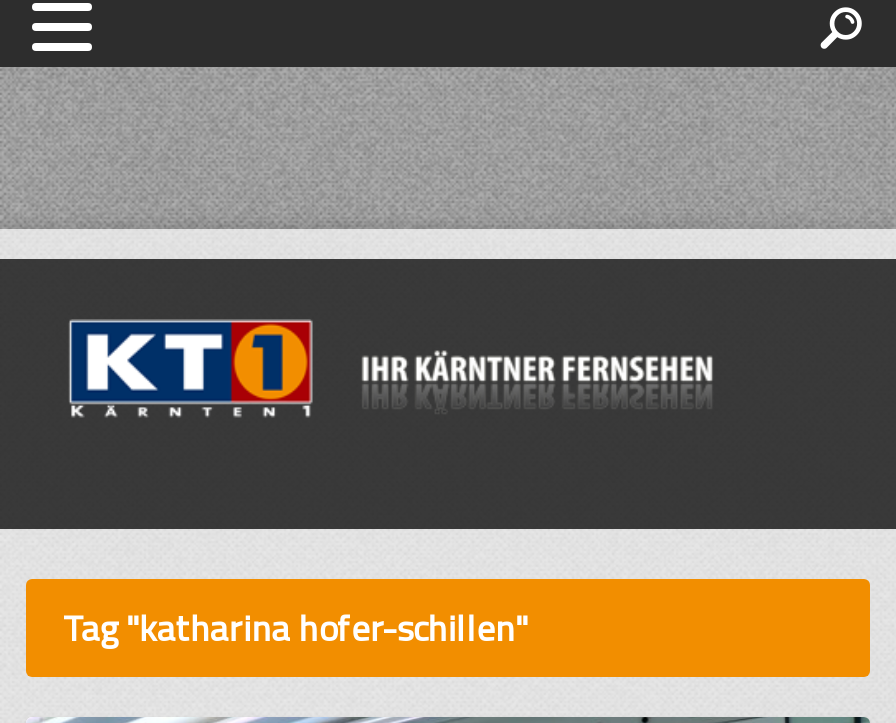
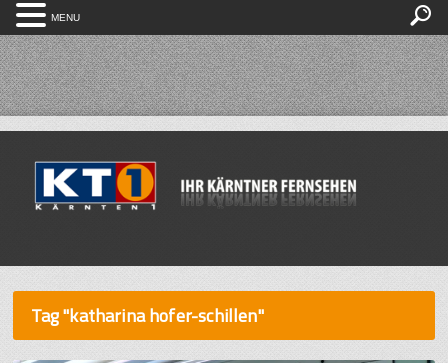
+ MENU
